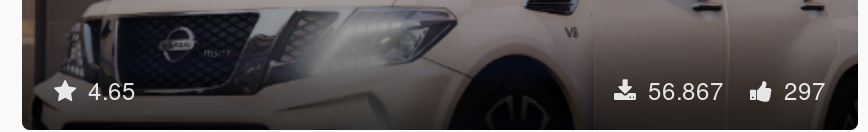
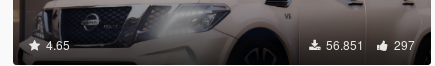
- 56.867 297
+ 56.851 297
